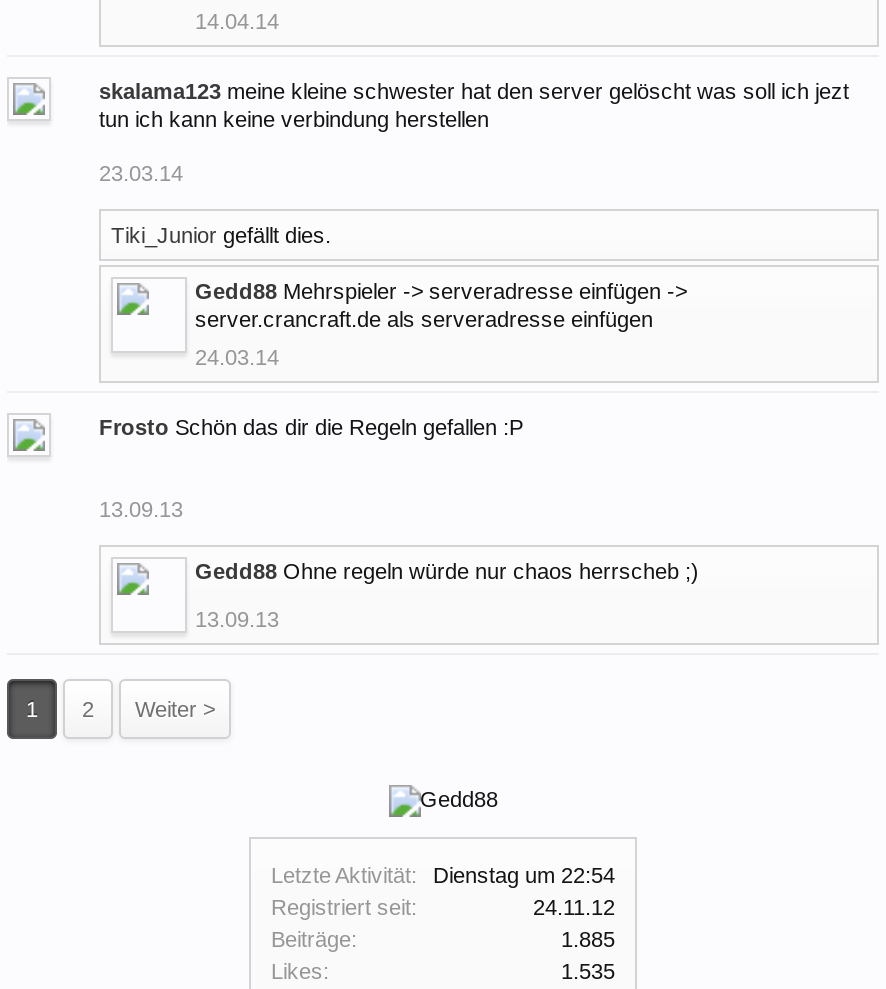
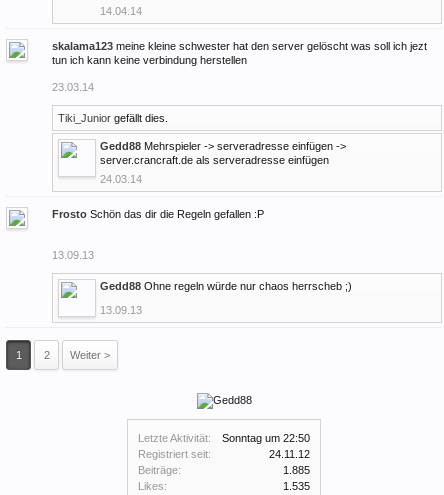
- Letzte Aktivität: Dienstag um 22:54
+ Letzte Aktivität: Sonntag um 22:50
